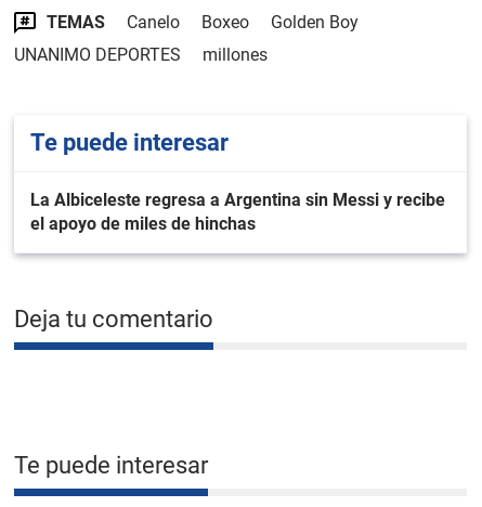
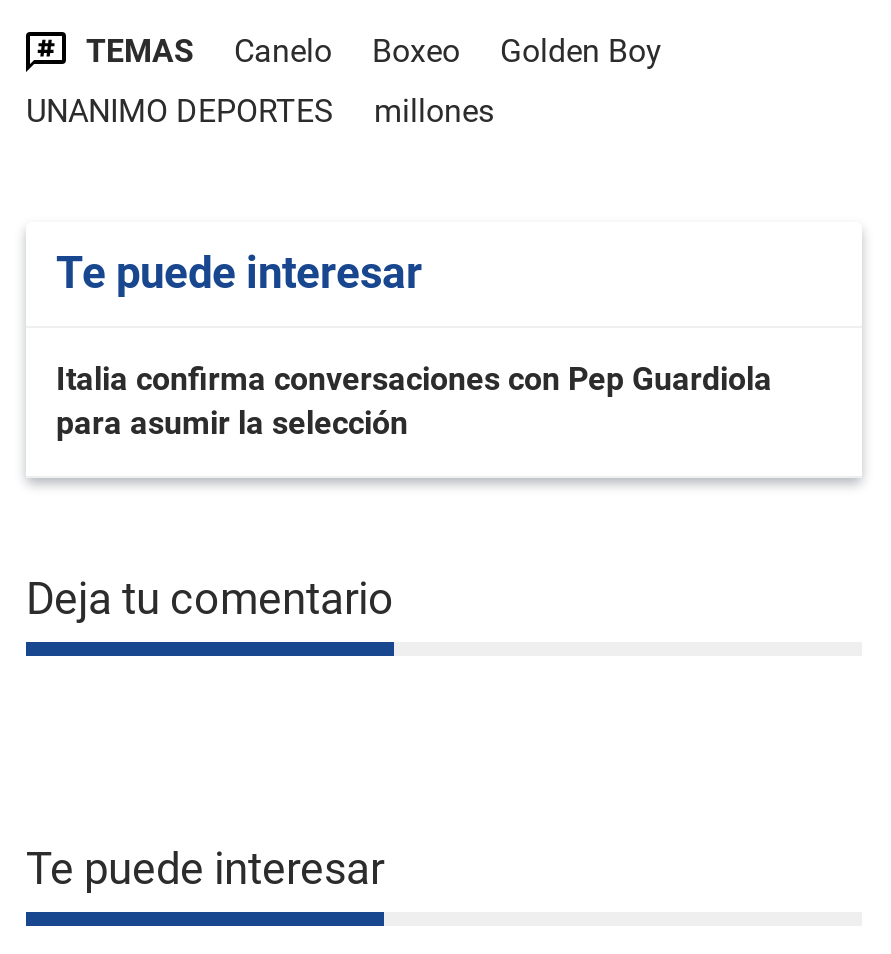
- La Albiceleste regresa a Argentina sin Messi y recibe
- el apoyo de miles de hinchas
+ Italia confirma conversaciones con Pep Guardiola
+ para asumir la selección
